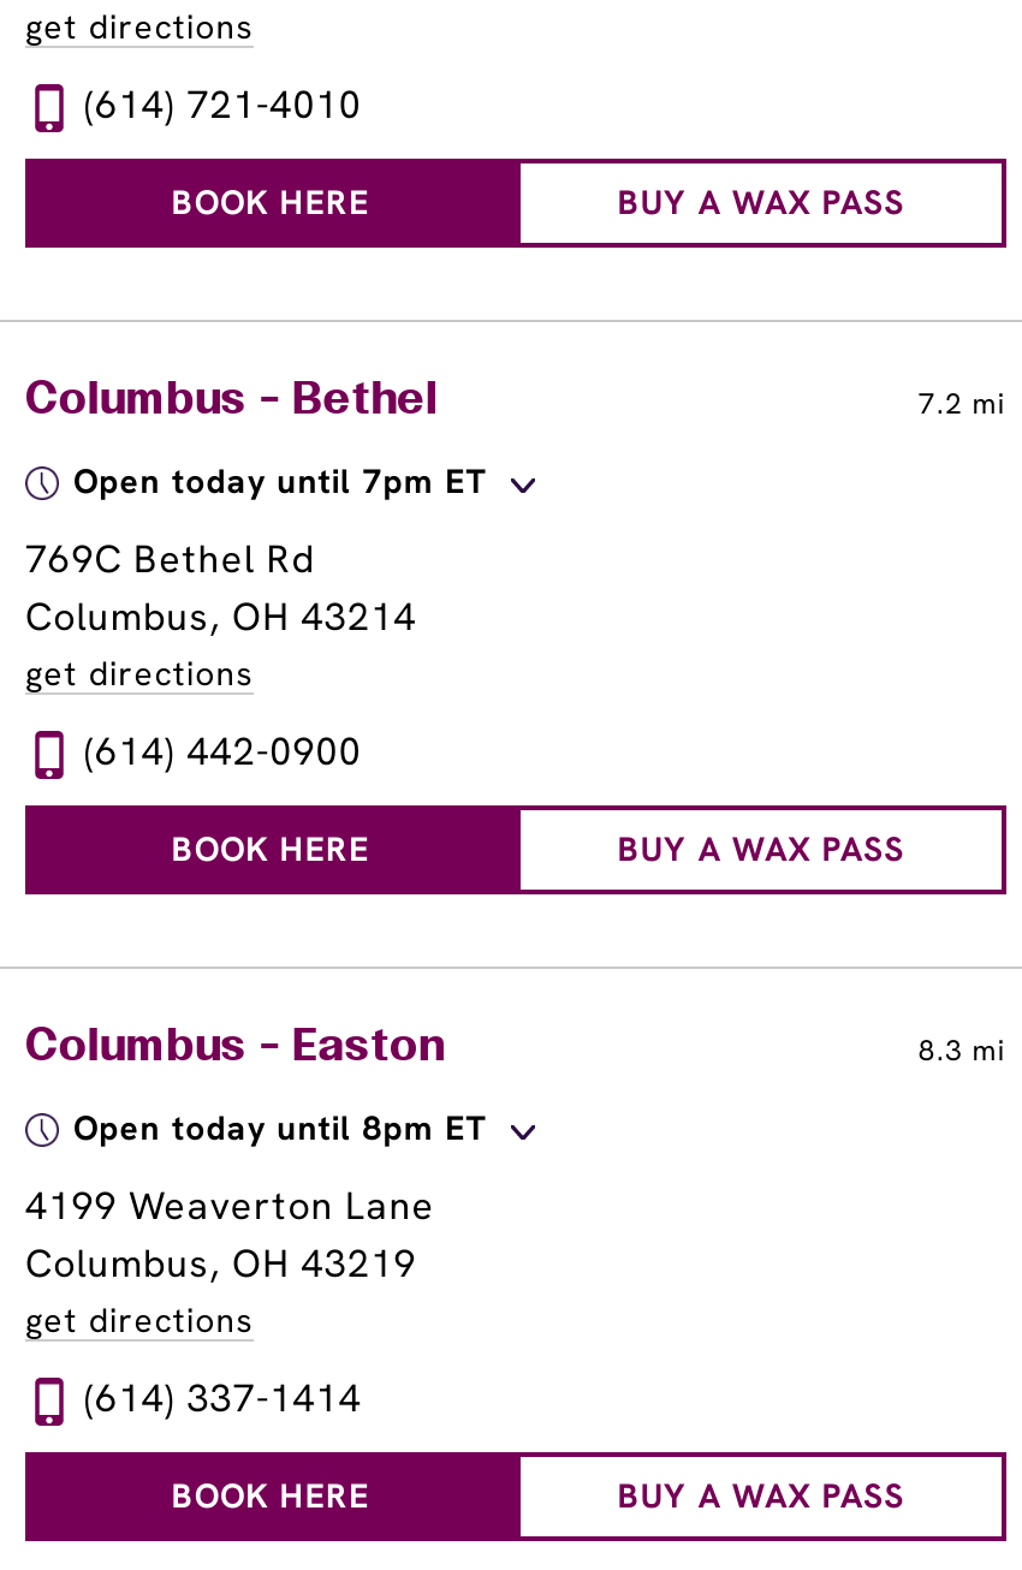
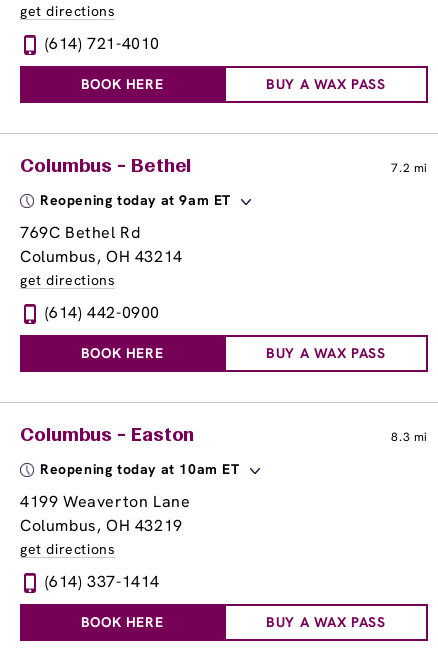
- Open today until 7pm ET
+ Reopening today at 9am ET

- Open today until 8pm ET
+ Reopening today at 10am ET
